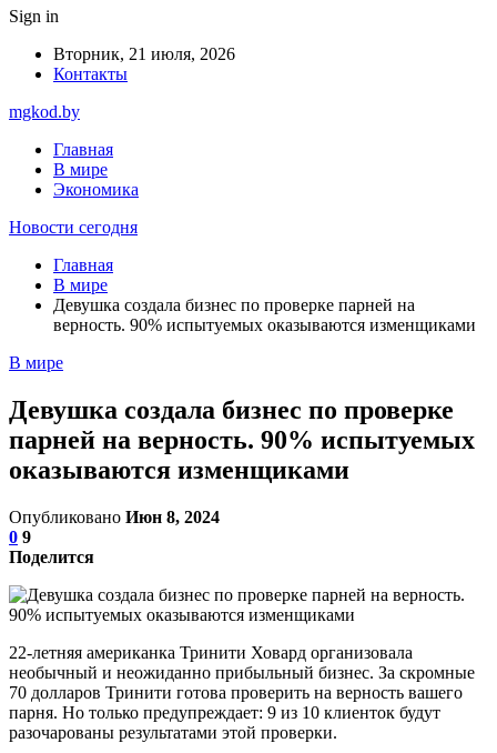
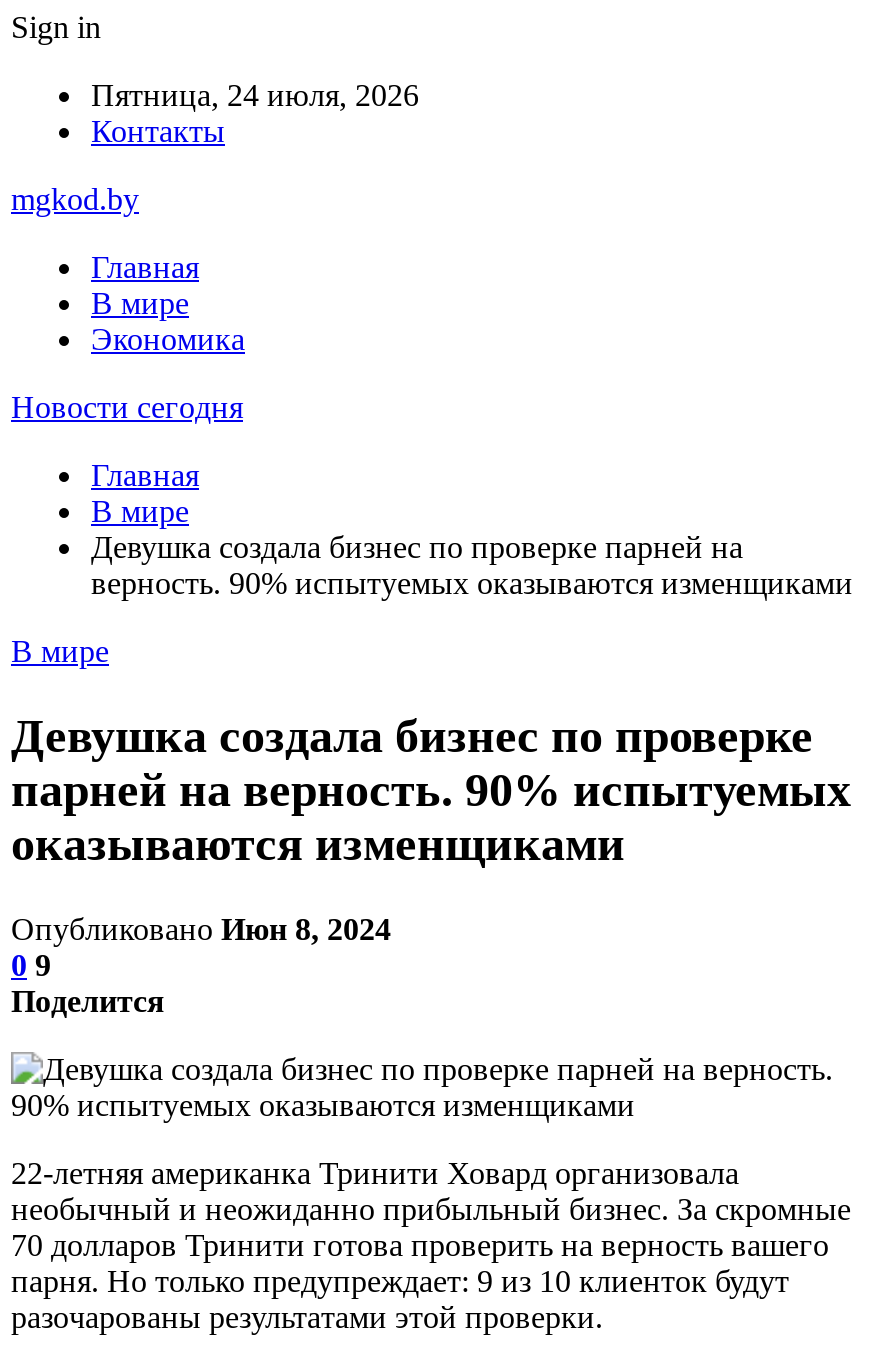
- Вторник, 21 июля, 2026
+ Пятница, 24 июля, 2026
